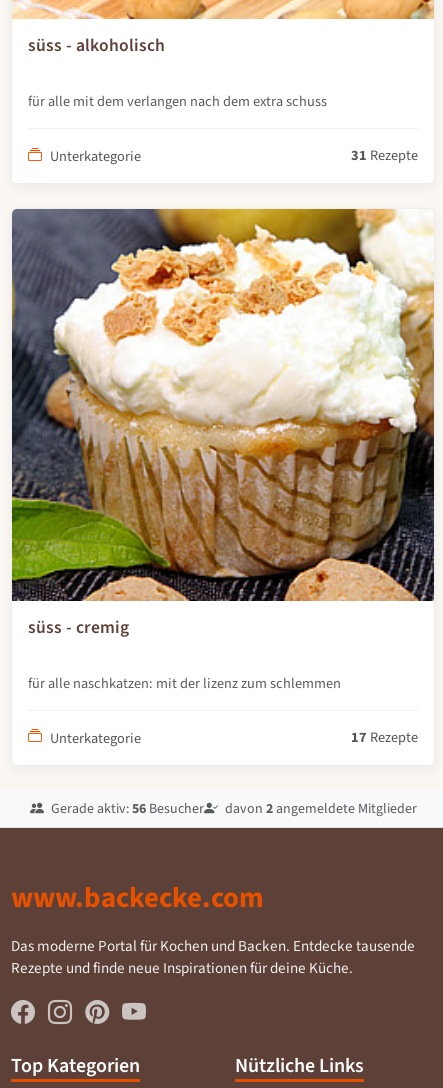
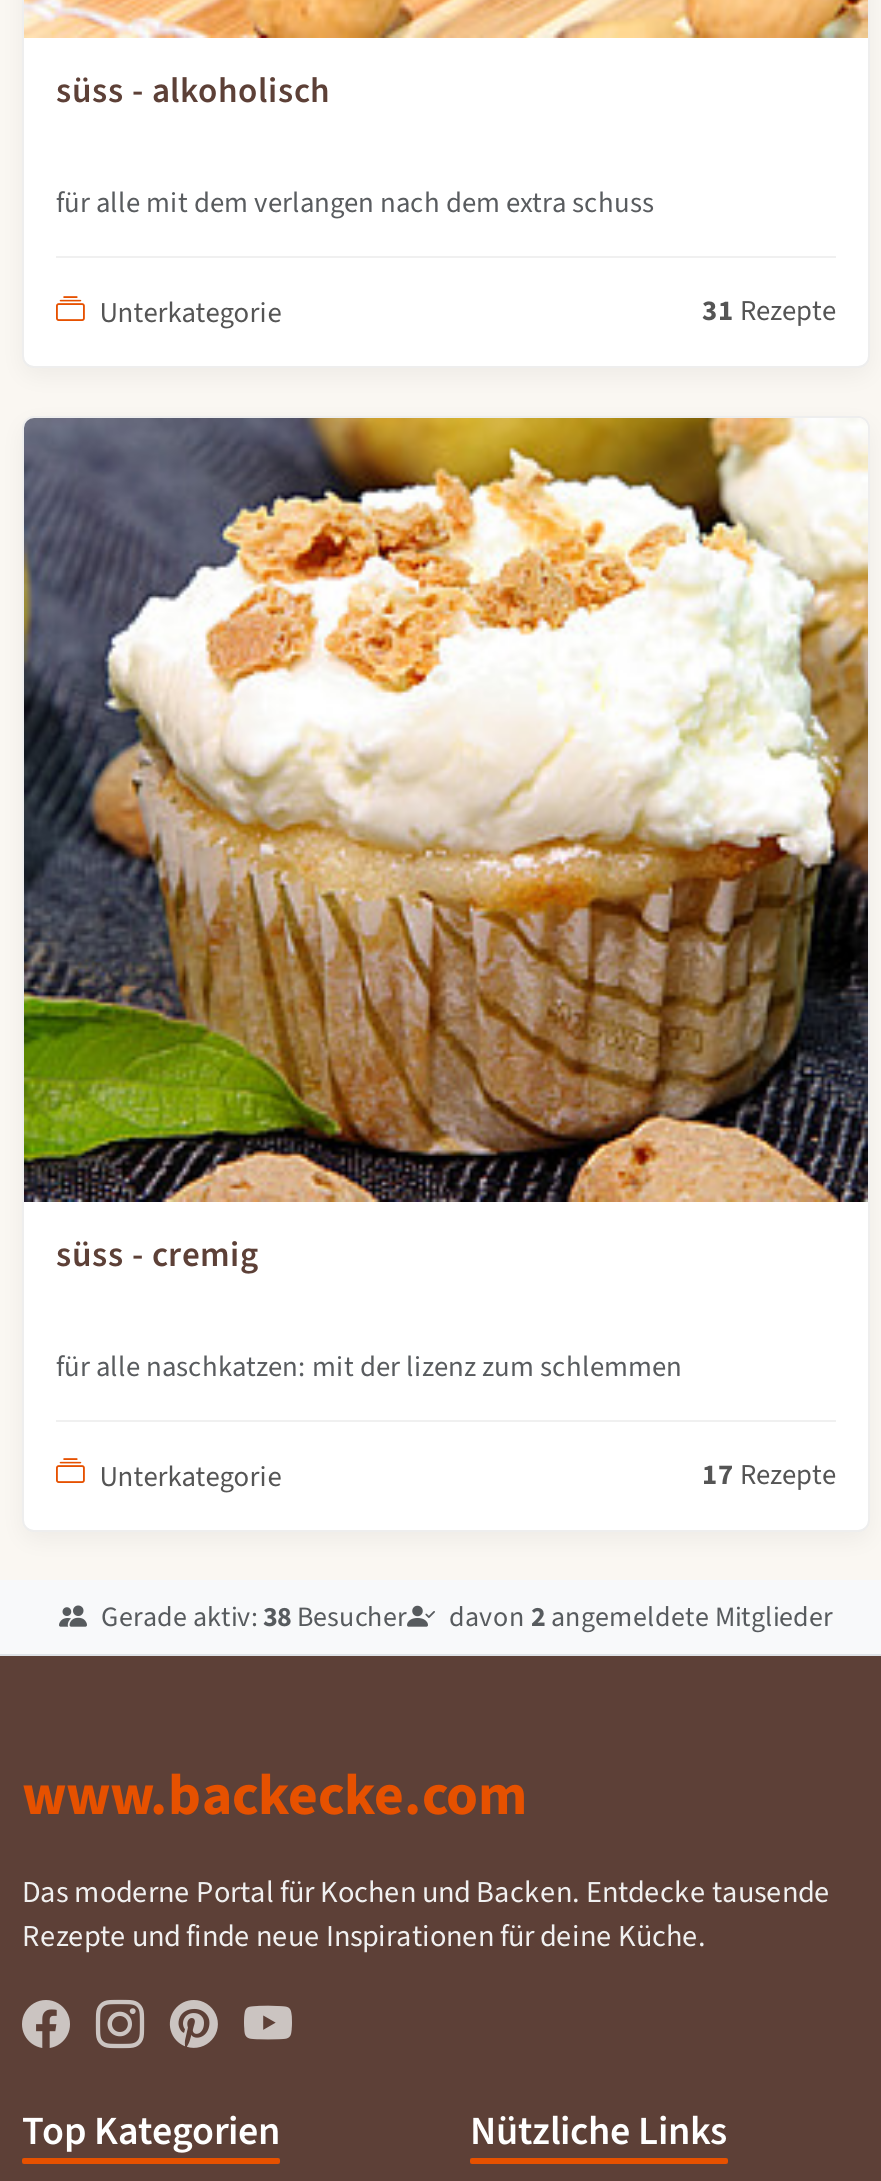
- Gerade aktiv: 56 Besucher
+ Gerade aktiv: 38 Besucher
